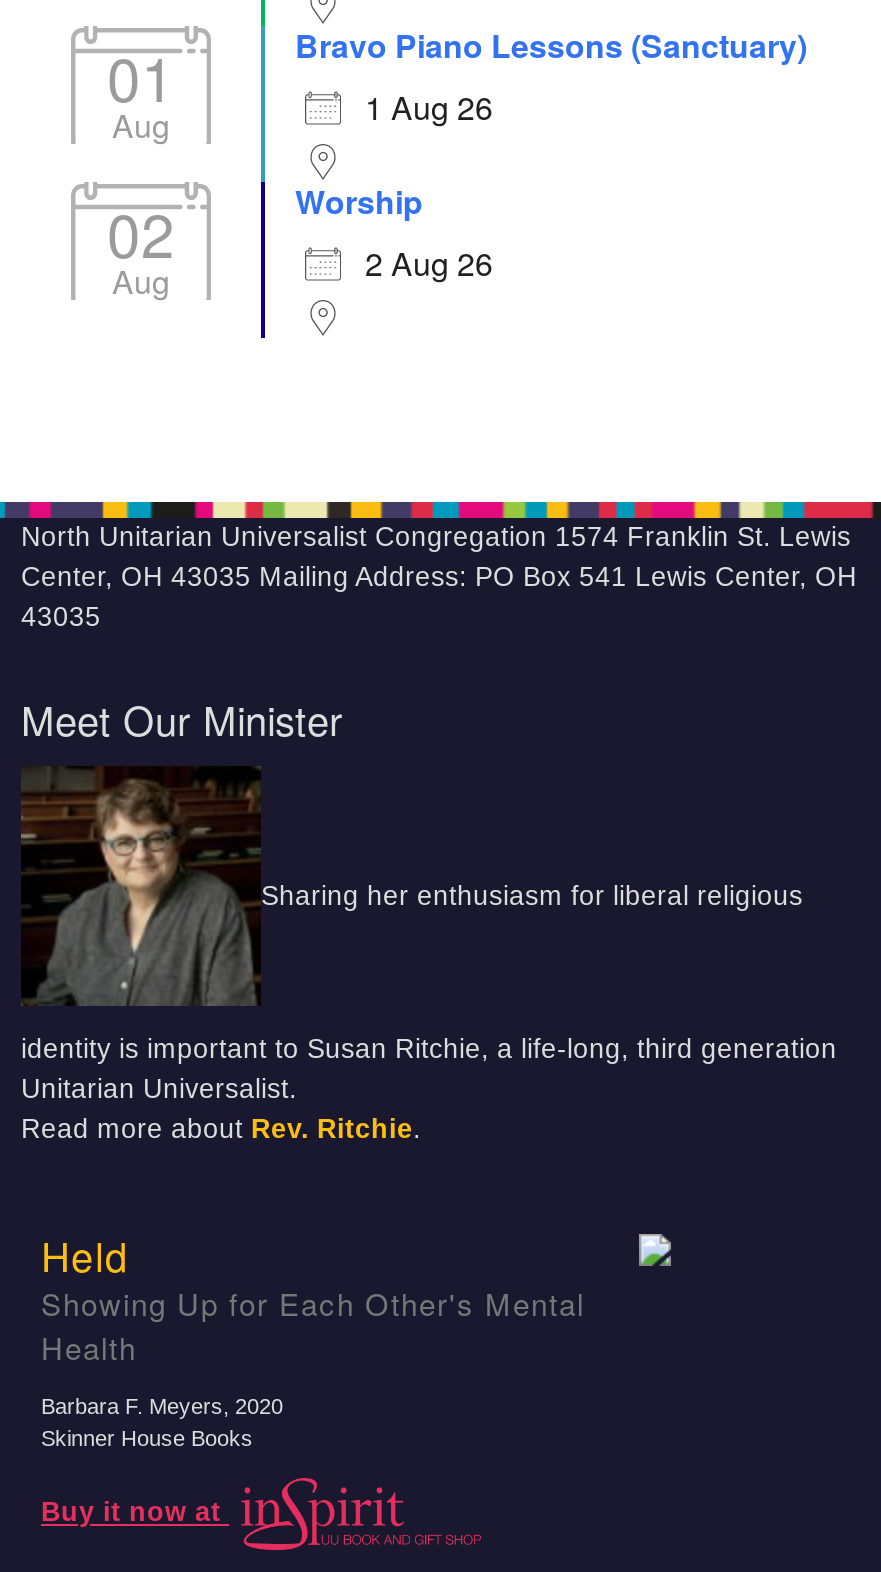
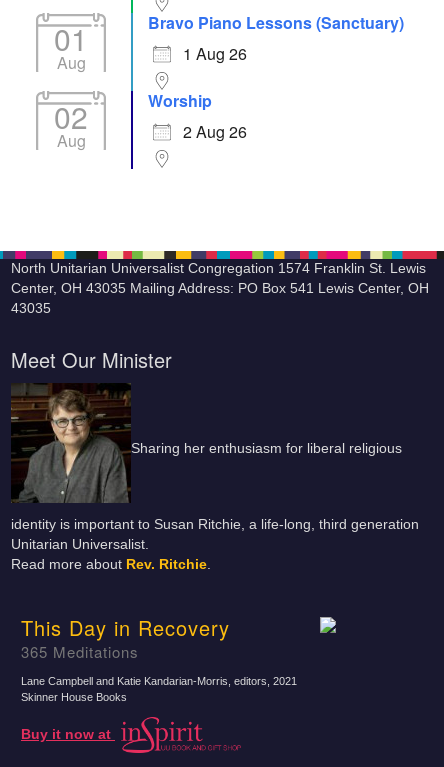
- Held
- Showing Up for Each Other's Mental
- Health
+ This Day in Recovery
+ 365 Meditations

- Barbara F. Meyers, 2020
+ Lane Campbell and Katie Kandarian-Morris, editors, 2021
